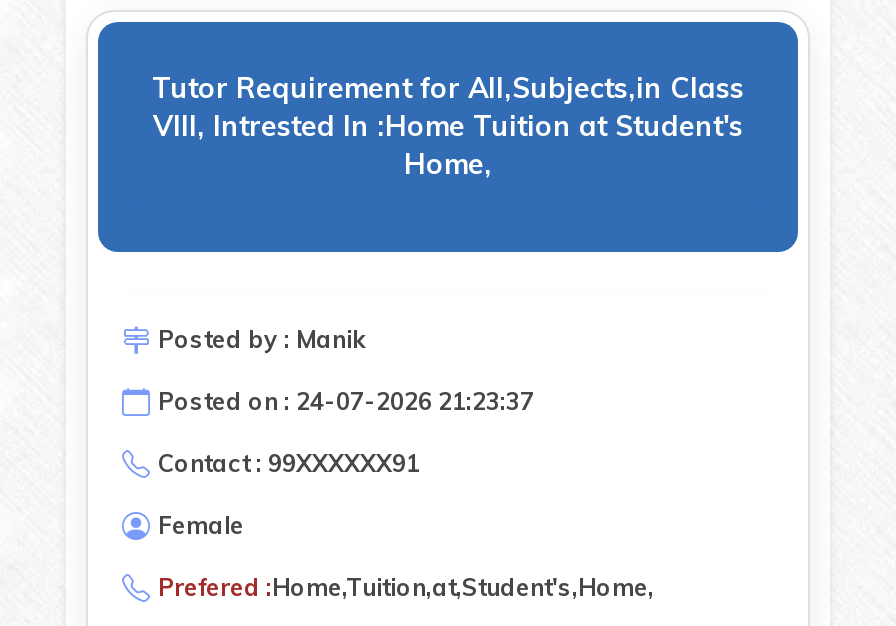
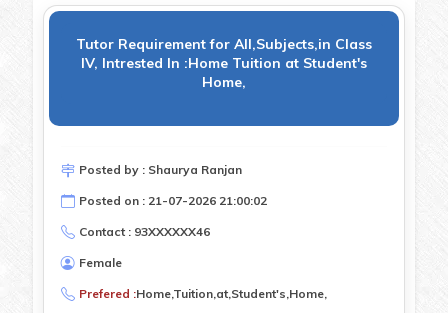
- VIII, Intrested In :Home Tuition at Student's
+ IV, Intrested In :Home Tuition at Student's

- Posted by : Manik
+ Posted by : Shaurya Ranjan

- Posted on : 24-07-2026 21:23:37
+ Posted on : 21-07-2026 21:00:02

- Contact : 99XXXXXX91
+ Contact : 93XXXXXX46
